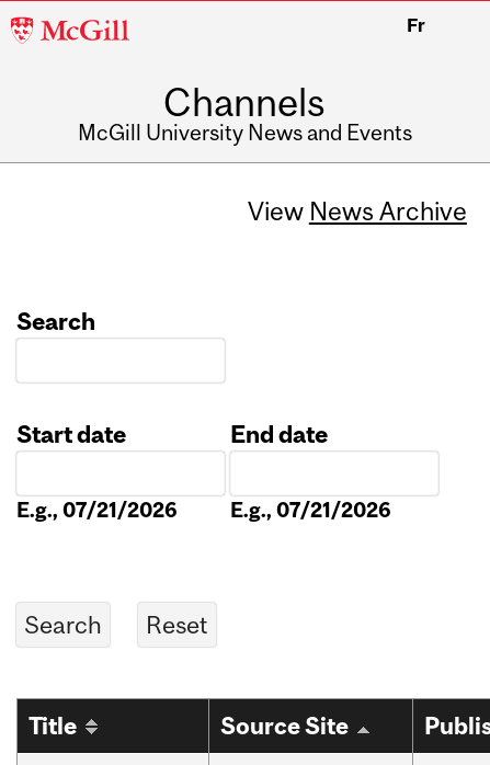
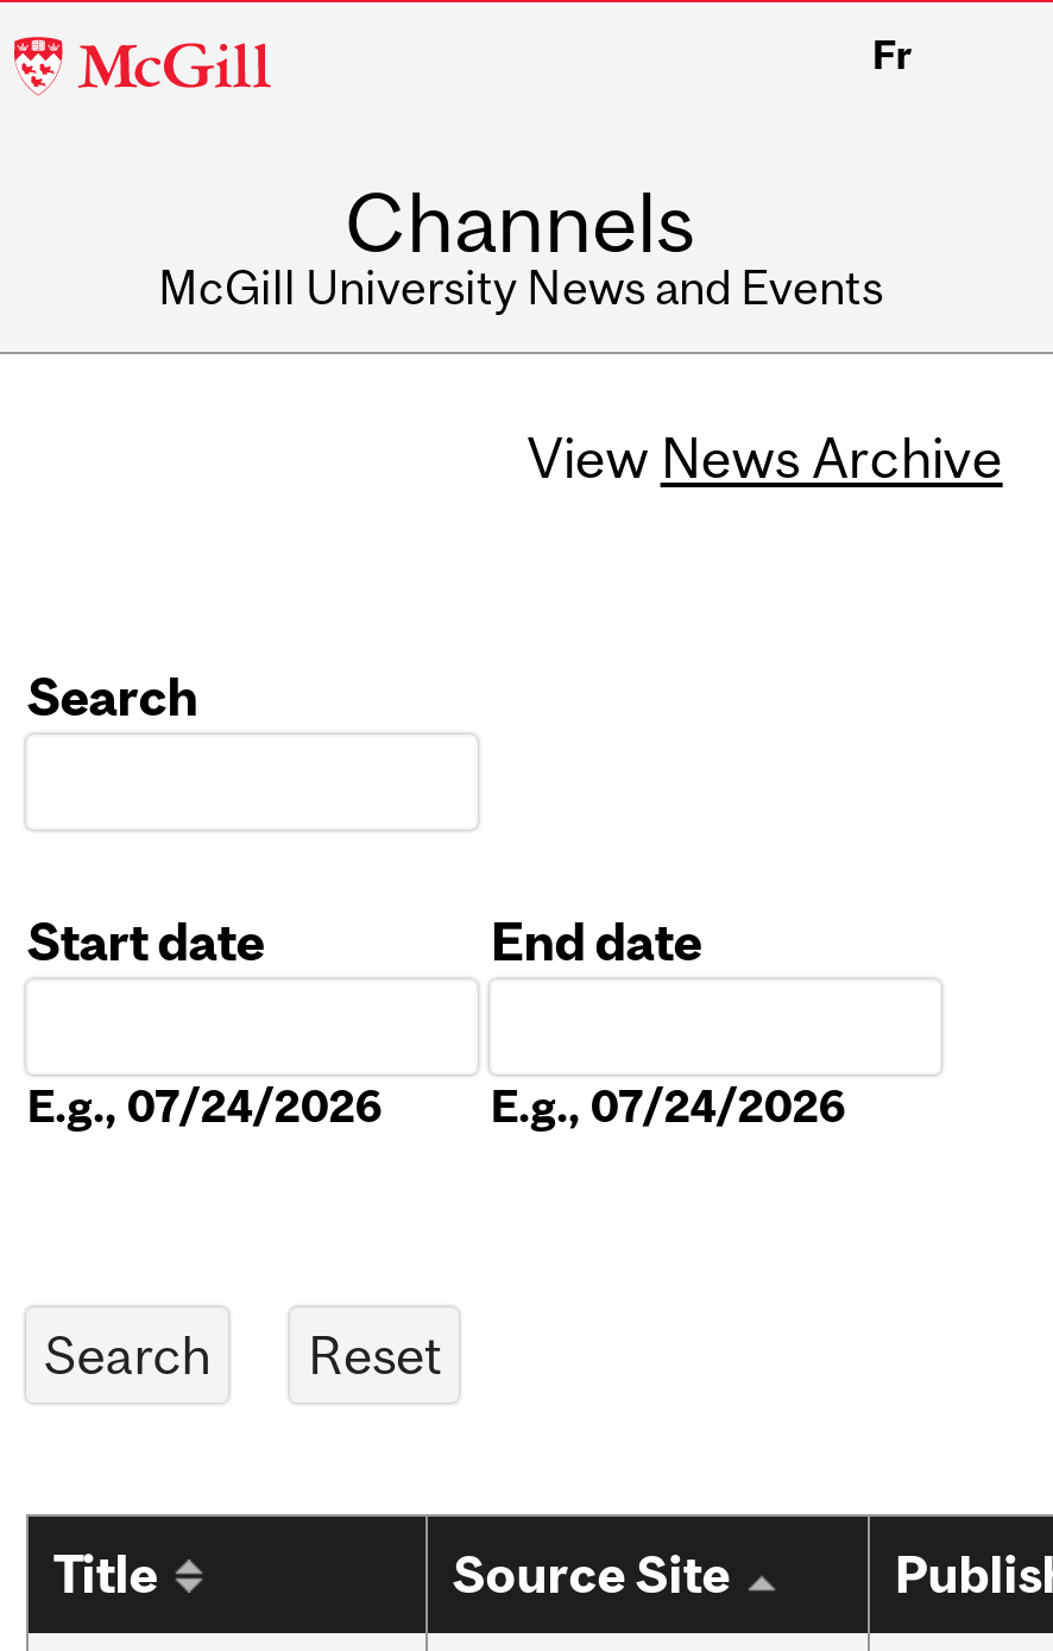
- E.g., 07/21/2026
+ E.g., 07/24/2026

- E.g., 07/21/2026
+ E.g., 07/24/2026
